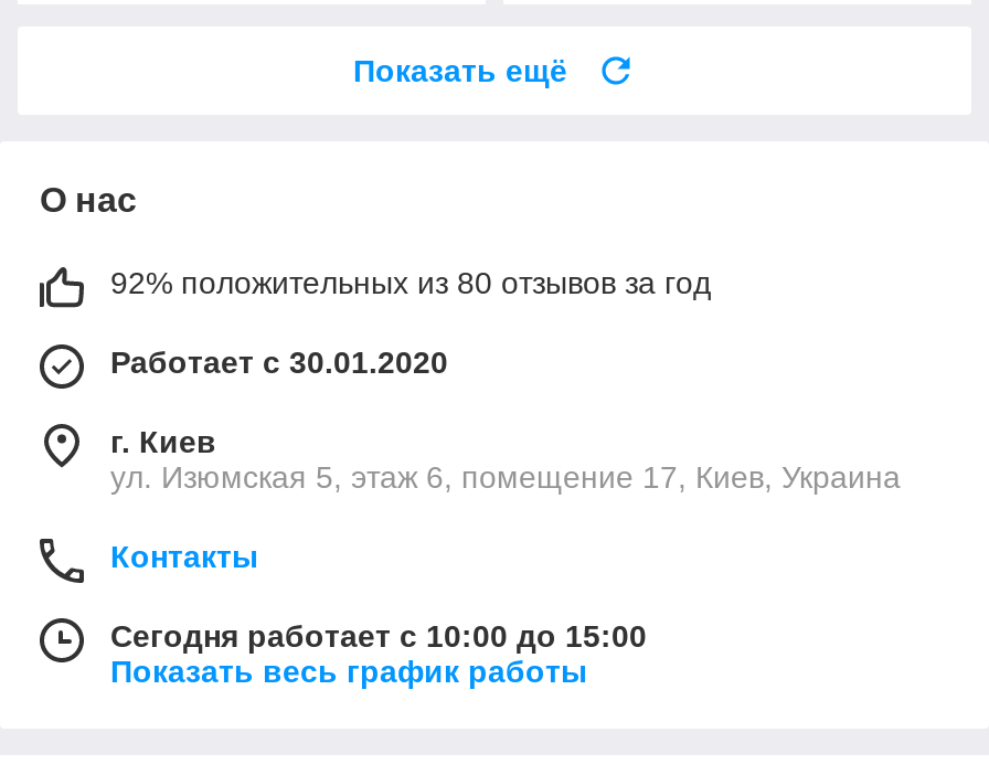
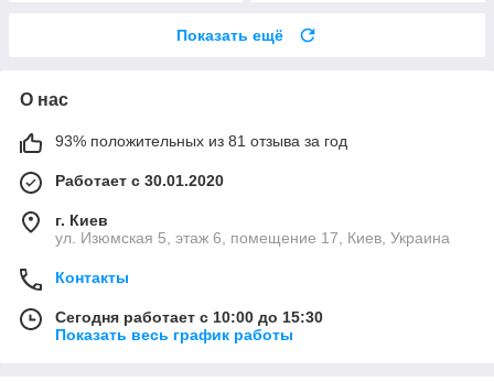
- 92% положительных из 80 отзывов за год
+ 93% положительных из 81 отзыва за год

- Сегодня работает с 10:00 до 15:00
+ Сегодня работает с 10:00 до 15:30
